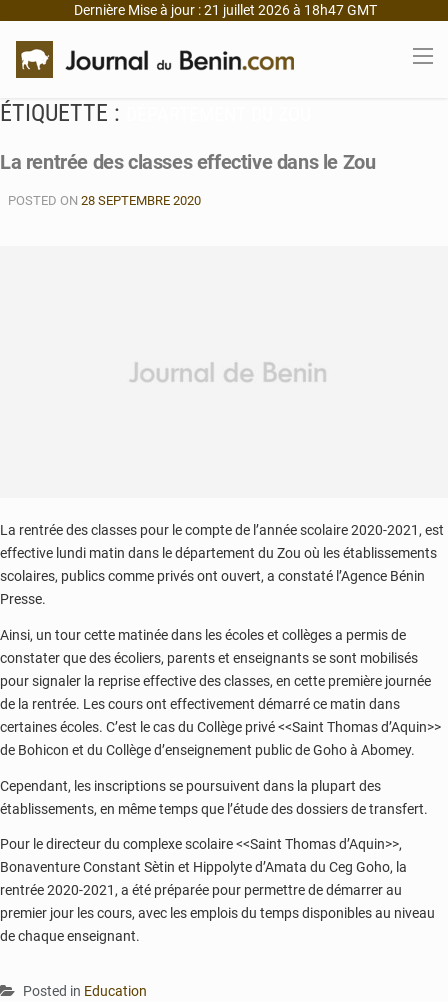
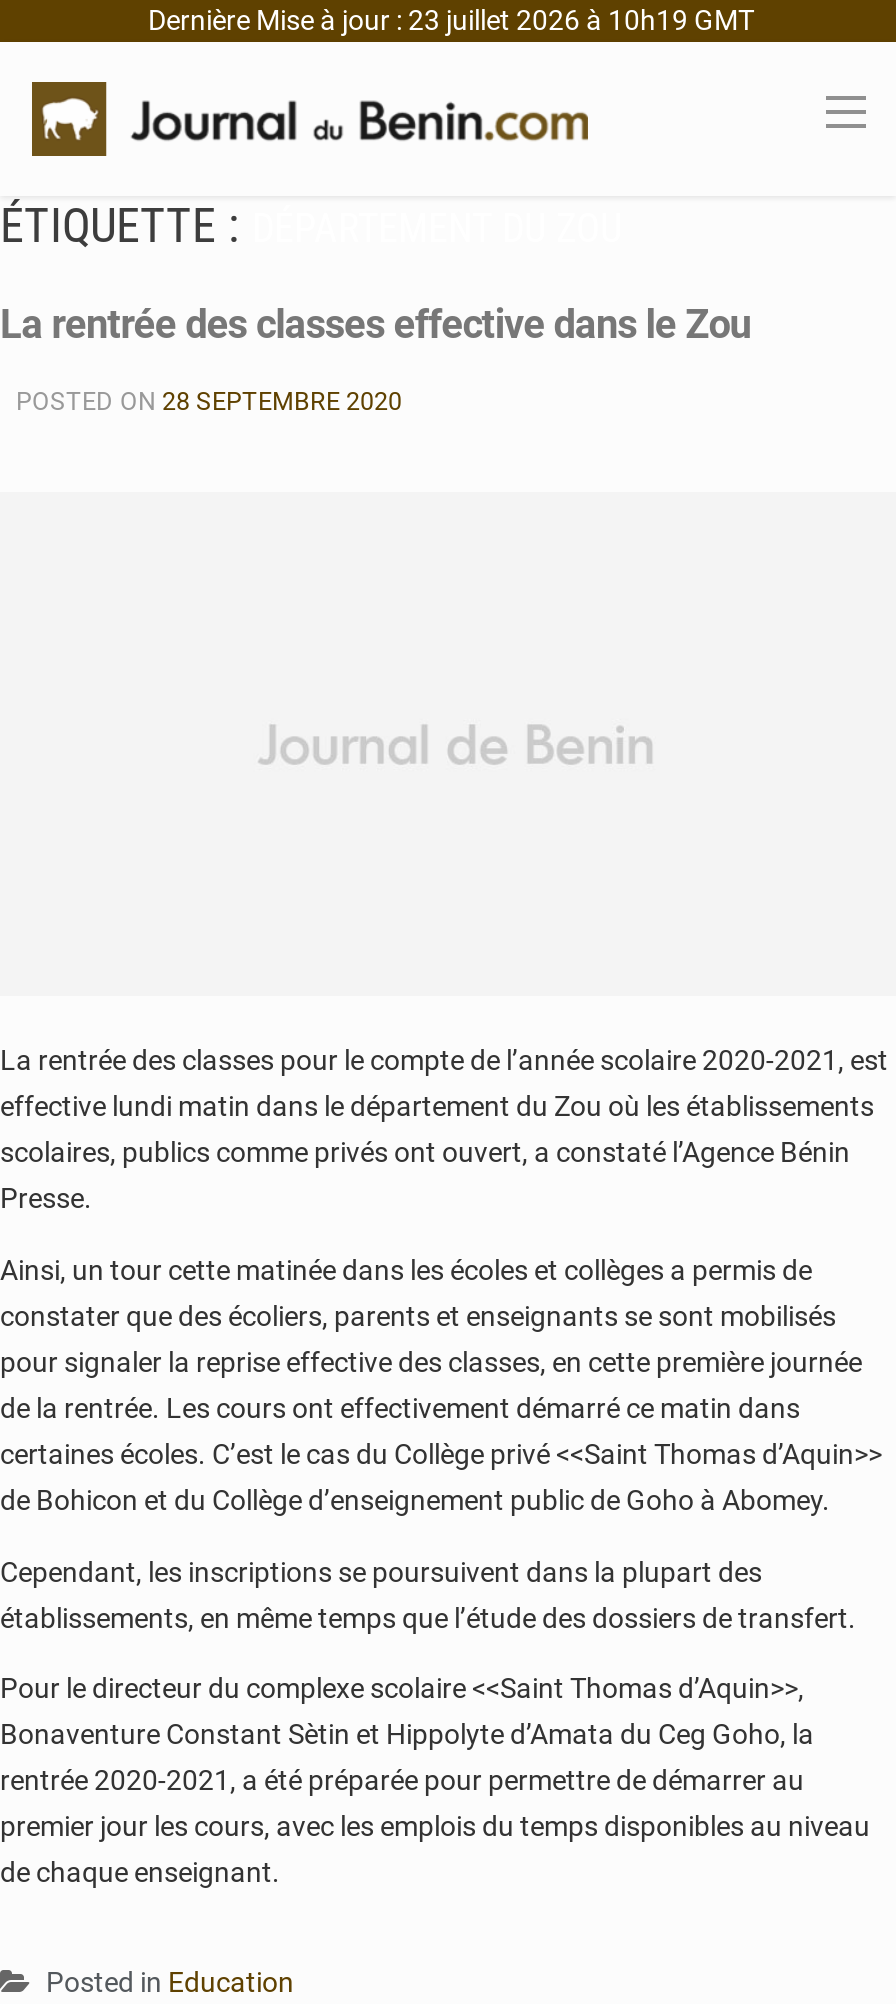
- Dernière Mise à jour : 21 juillet 2026 à 18h47 GMT
+ Dernière Mise à jour : 23 juillet 2026 à 10h19 GMT
